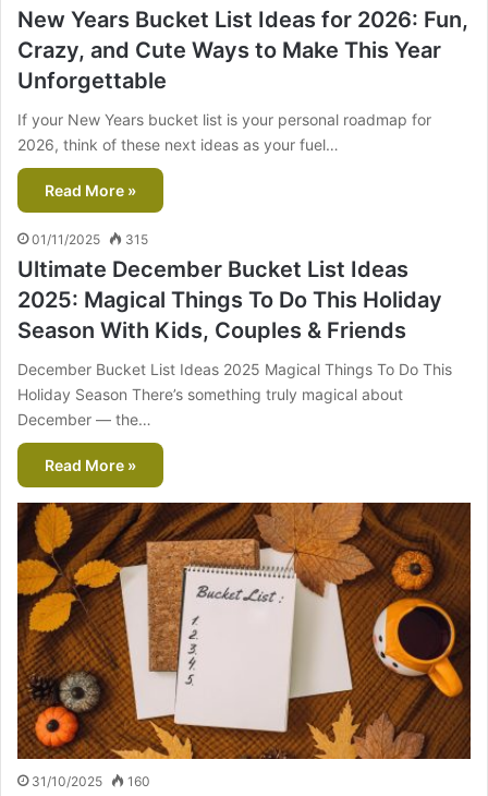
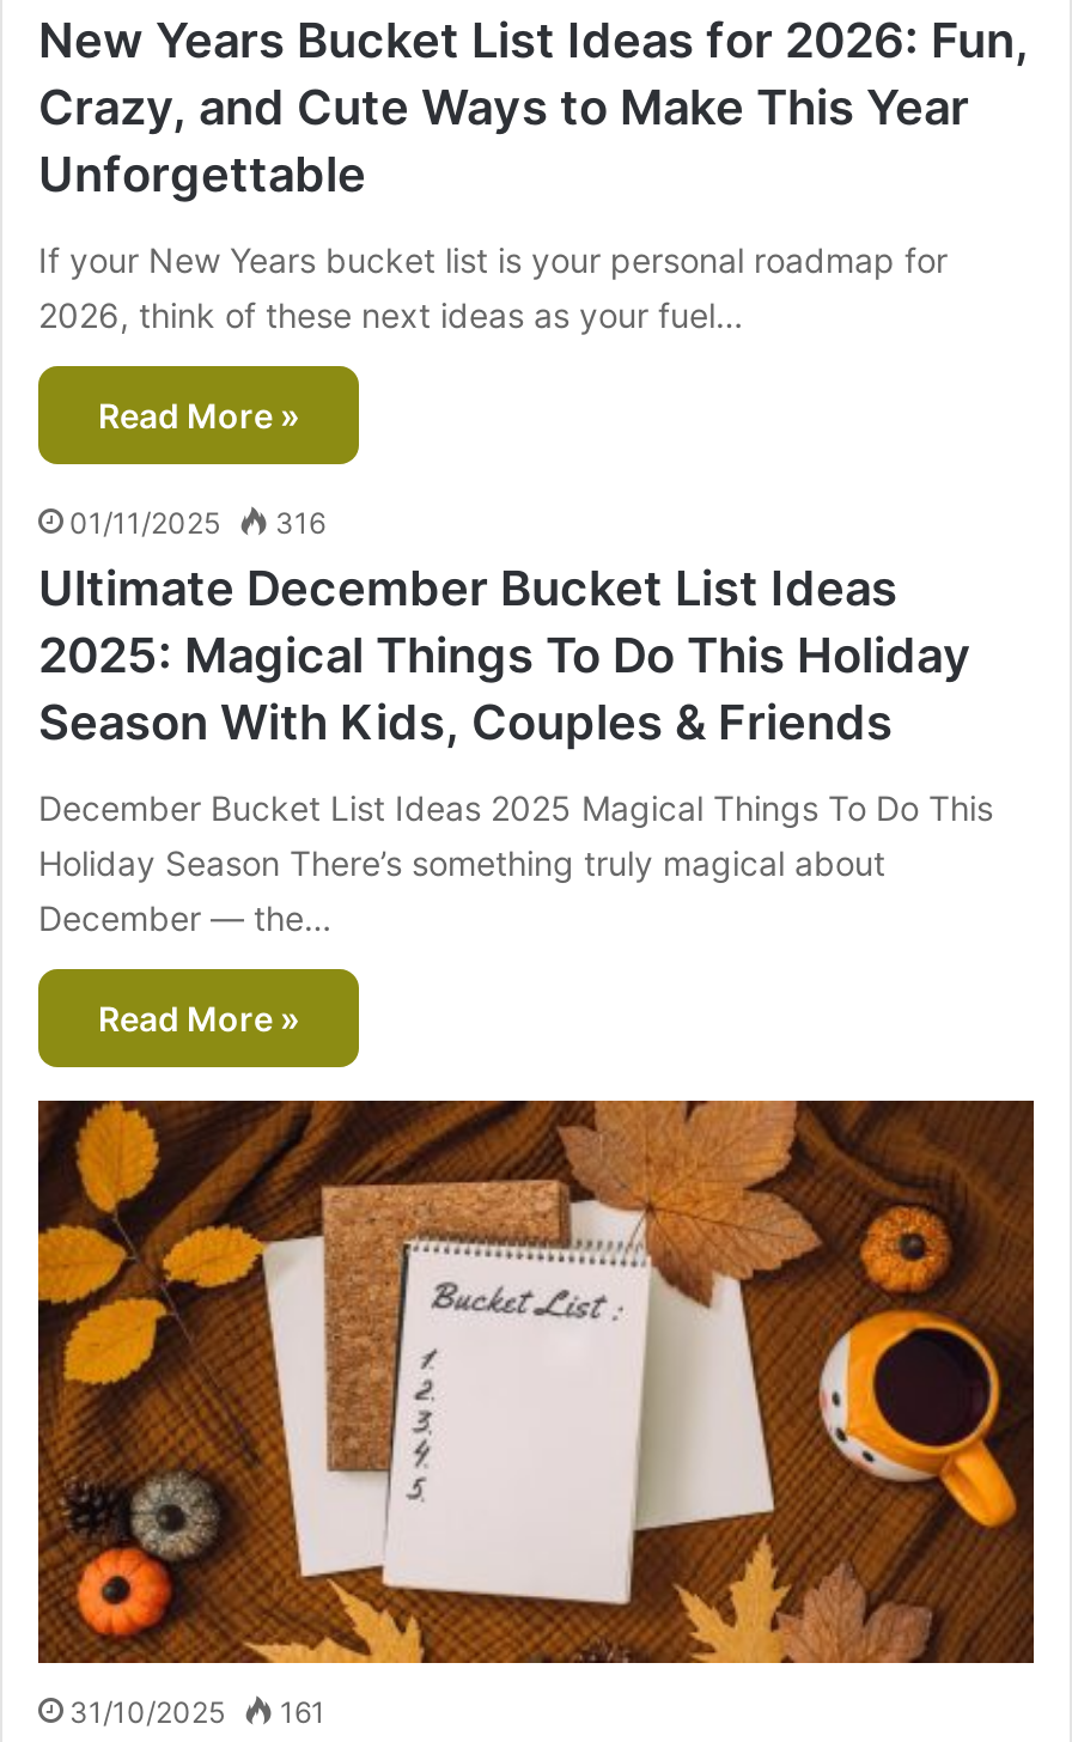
- 01/11/2025 315
+ 01/11/2025 316

- 31/10/2025 160
+ 31/10/2025 161
